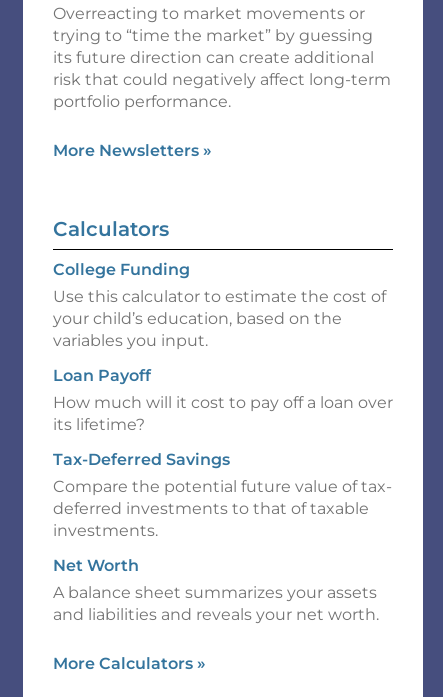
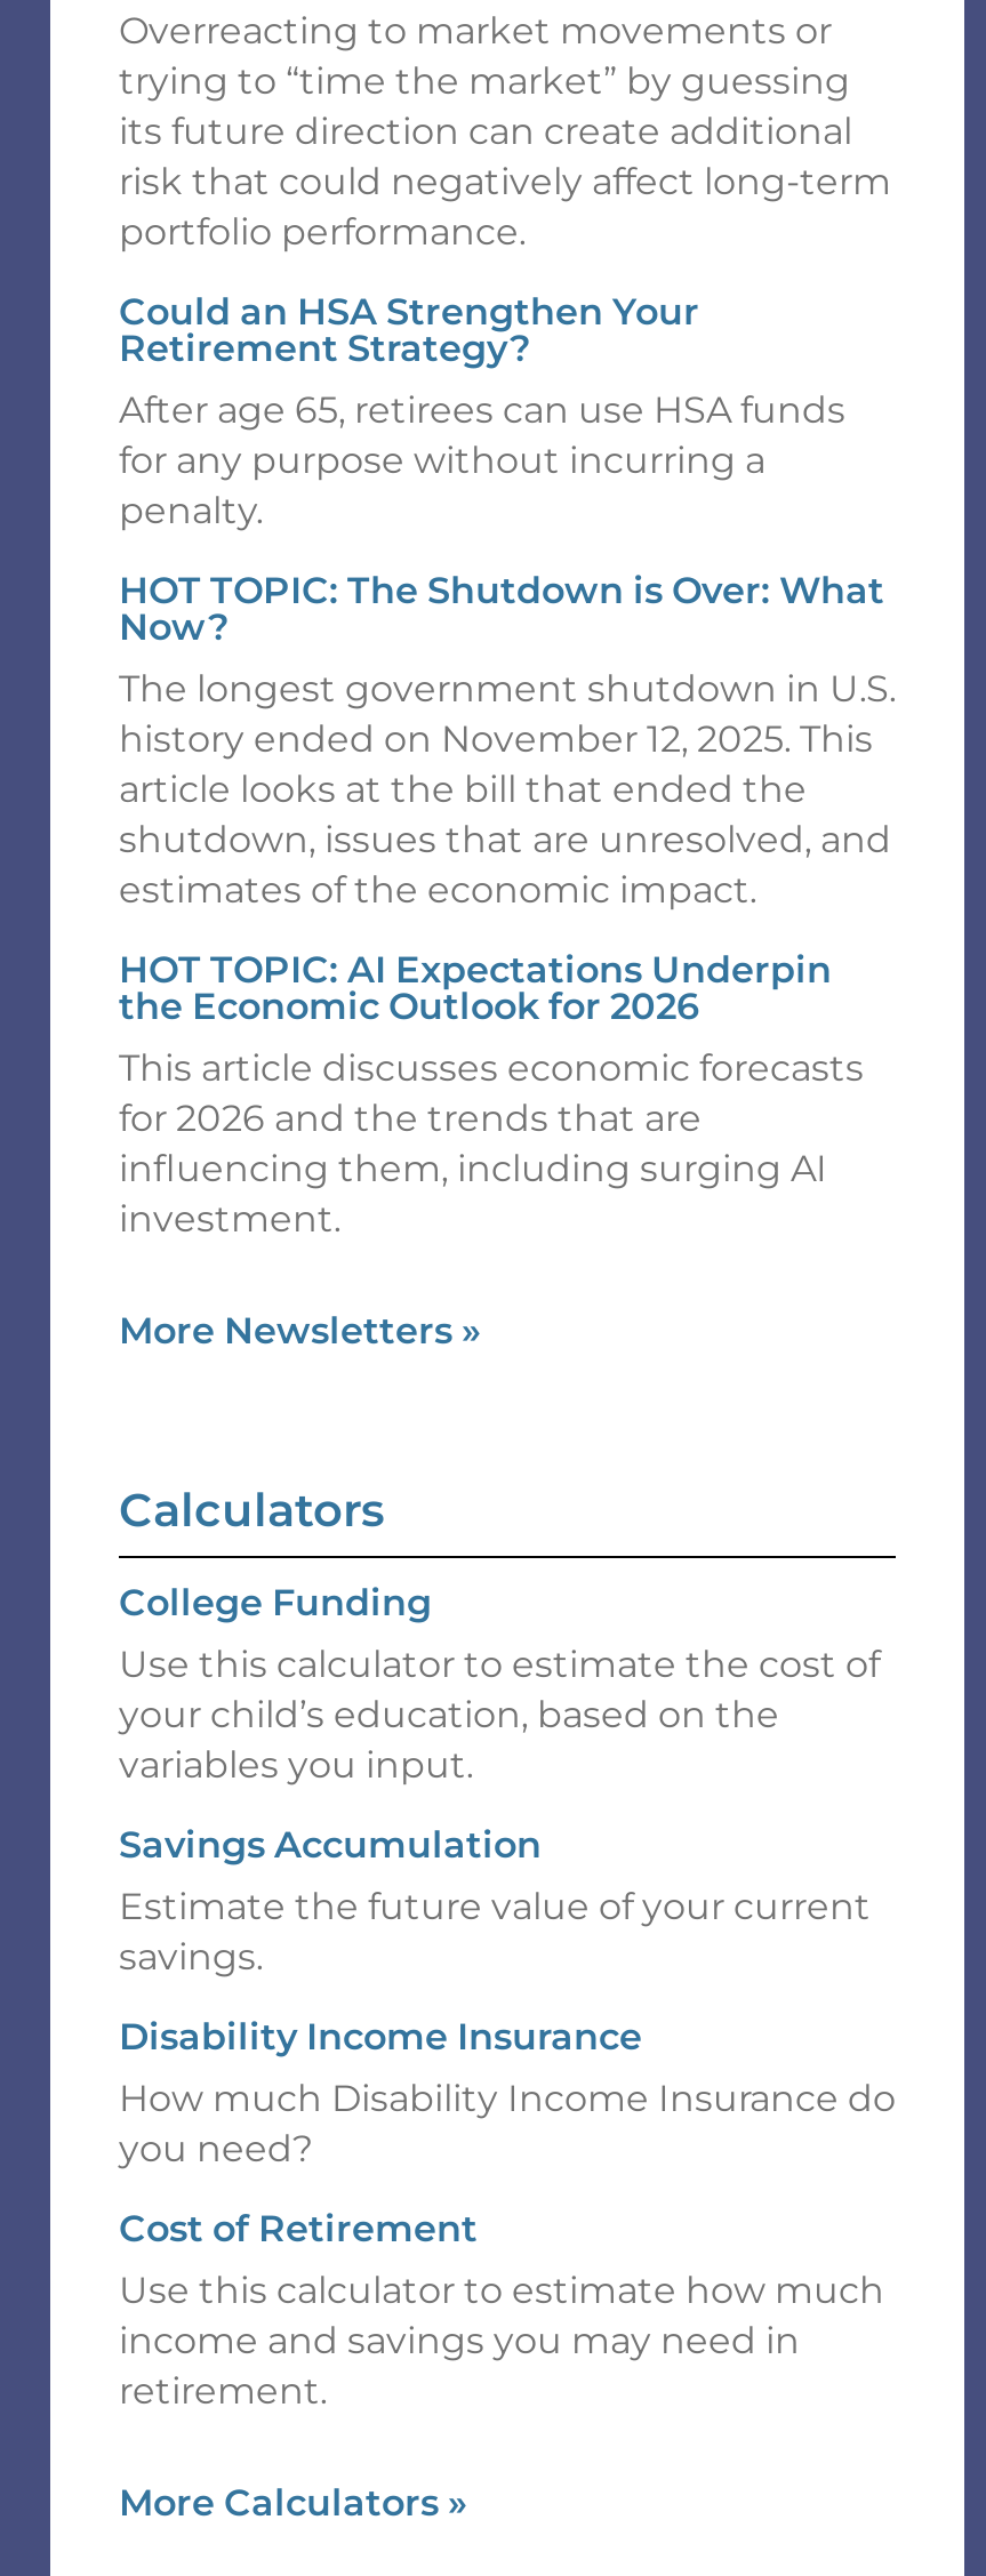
+ Could an HSA Strengthen Your
+ Retirement Strategy?
+ After age 65, retirees can use HSA funds
+ for any purpose without incurring a
+ penalty.
+ HOT TOPIC: The Shutdown is Over: What
+ Now?
+ The longest government shutdown in U.S.
+ history ended on November 12, 2025. This
+ article looks at the bill that ended the
+ shutdown, issues that are unresolved, and
+ estimates of the economic impact.
+ HOT TOPIC: AI Expectations Underpin
+ the Economic Outlook for 2026
+ This article discusses economic forecasts
+ for 2026 and the trends that are
+ influencing them, including surging AI
+ investment.

- Loan Payoff
- How much will it cost to pay off a loan over
- its lifetime?
+ Savings Accumulation
+ Estimate the future value of your current
+ savings.

- Tax-Deferred Savings
- Compare the potential future value of tax-
- deferred investments to that of taxable
- investments.
+ Disability Income Insurance
+ How much Disability Income Insurance do
+ you need?

- Net Worth
- A balance sheet summarizes your assets
- and liabilities and reveals your net worth.
+ Cost of Retirement
+ Use this calculator to estimate how much
+ income and savings you may need in
+ retirement.
